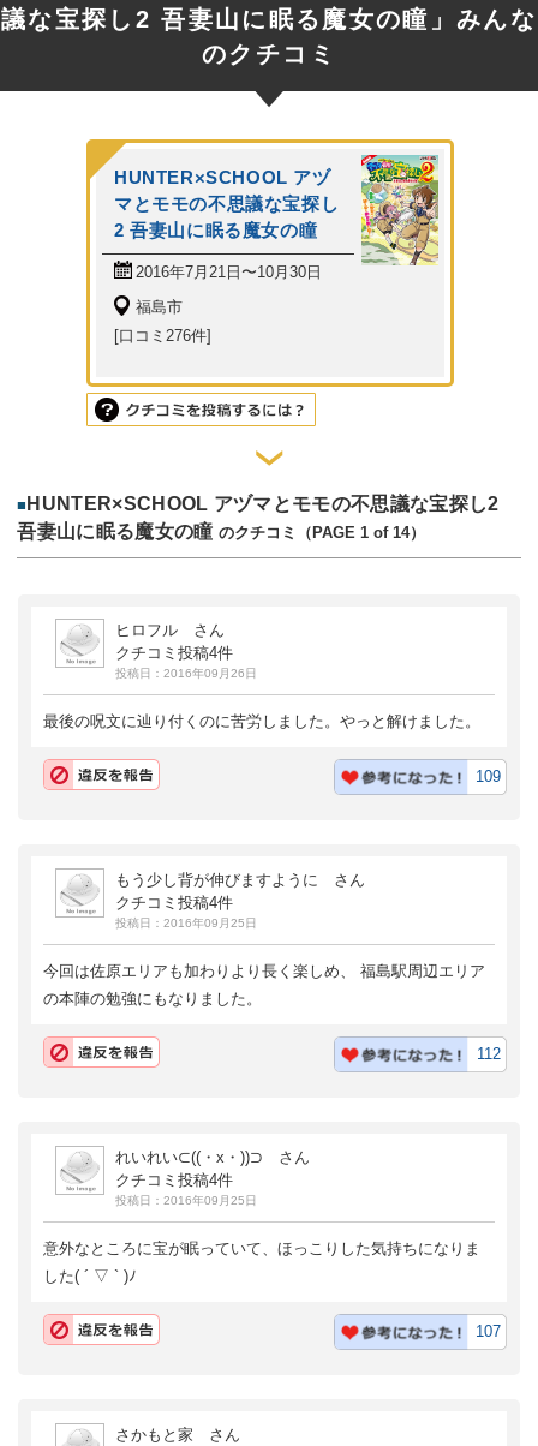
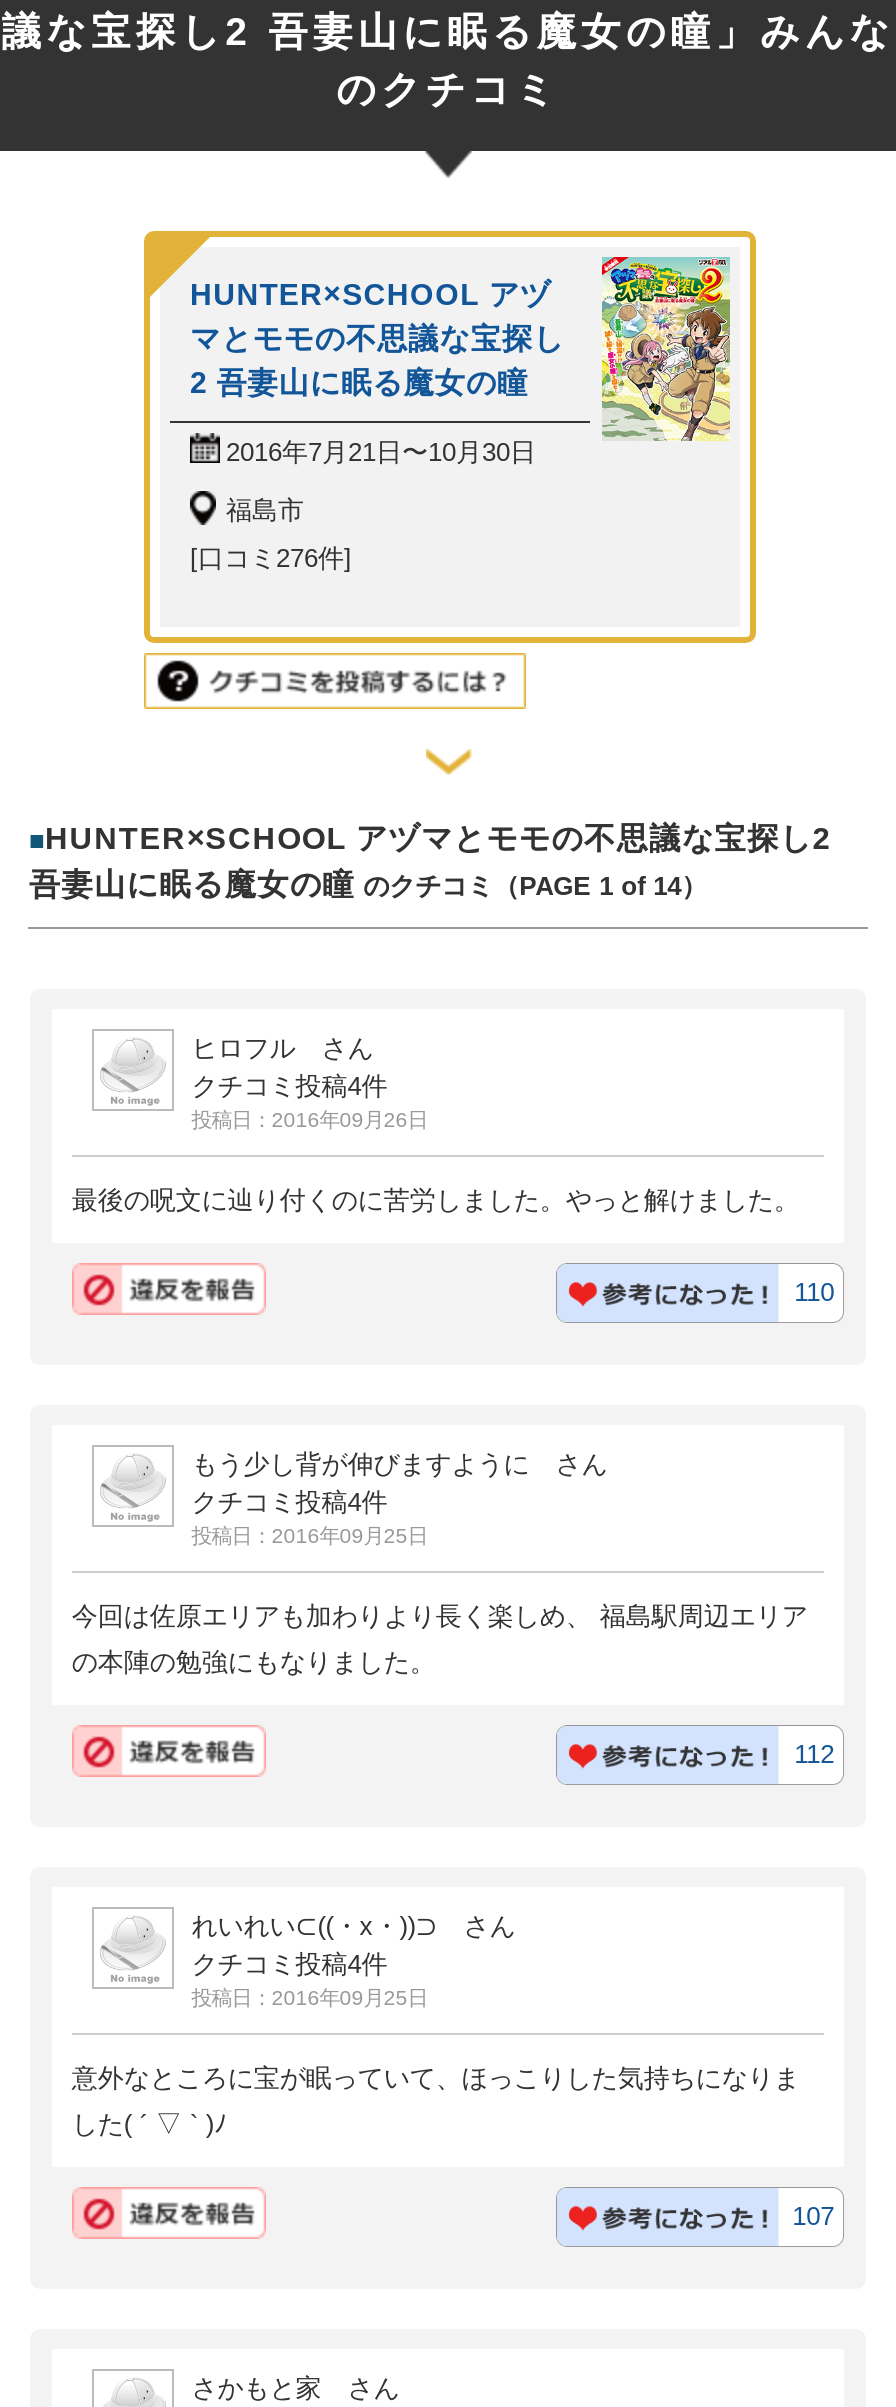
- 109
+ 110
